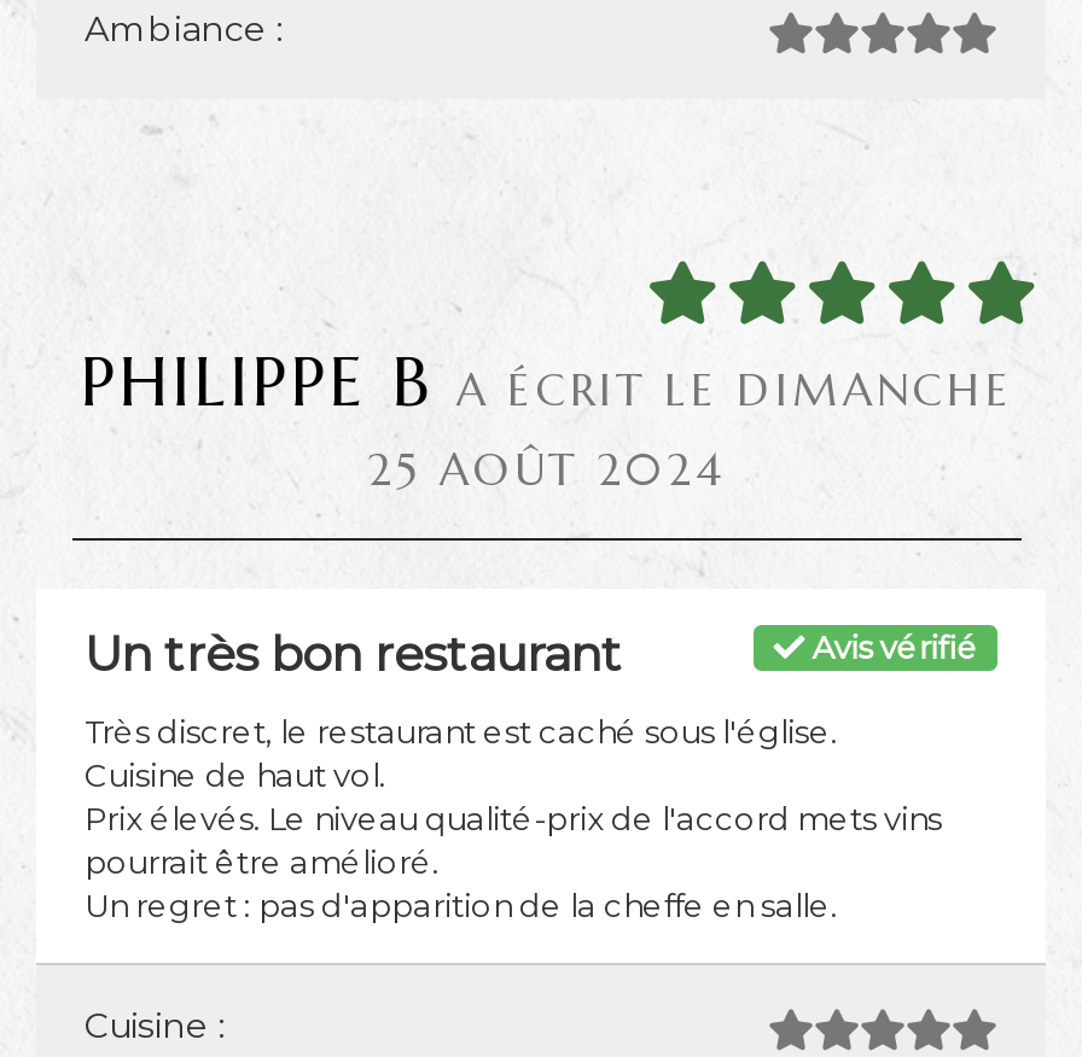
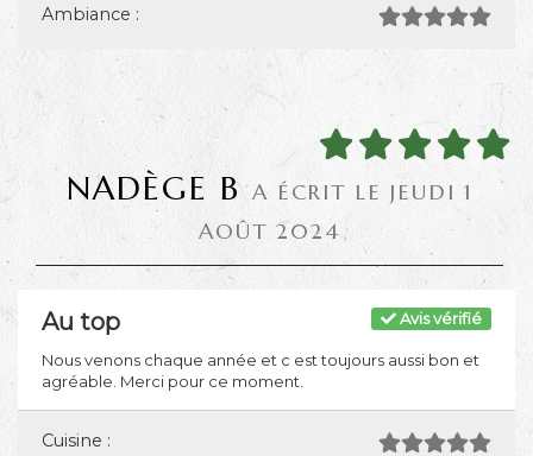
- PHILIPPE B A ÉCRIT LE DIMANCHE
- 25 AOÛT 2024
+ NADÈGE B A ÉCRIT LE JEUDI 1
+ AOÛT 2024

- Un très bon restaurant
+ Au top

- Très discret, le restaurant est caché sous l'église.
- Cuisine de haut vol.
- Prix élevés. Le niveau qualité-prix de l'accord mets vins
- pourrait être amélioré.
- Un regret : pas d'apparition de la cheffe en salle.
+ Nous venons chaque année et c est toujours aussi bon et
+ agréable. Merci pour ce moment.
